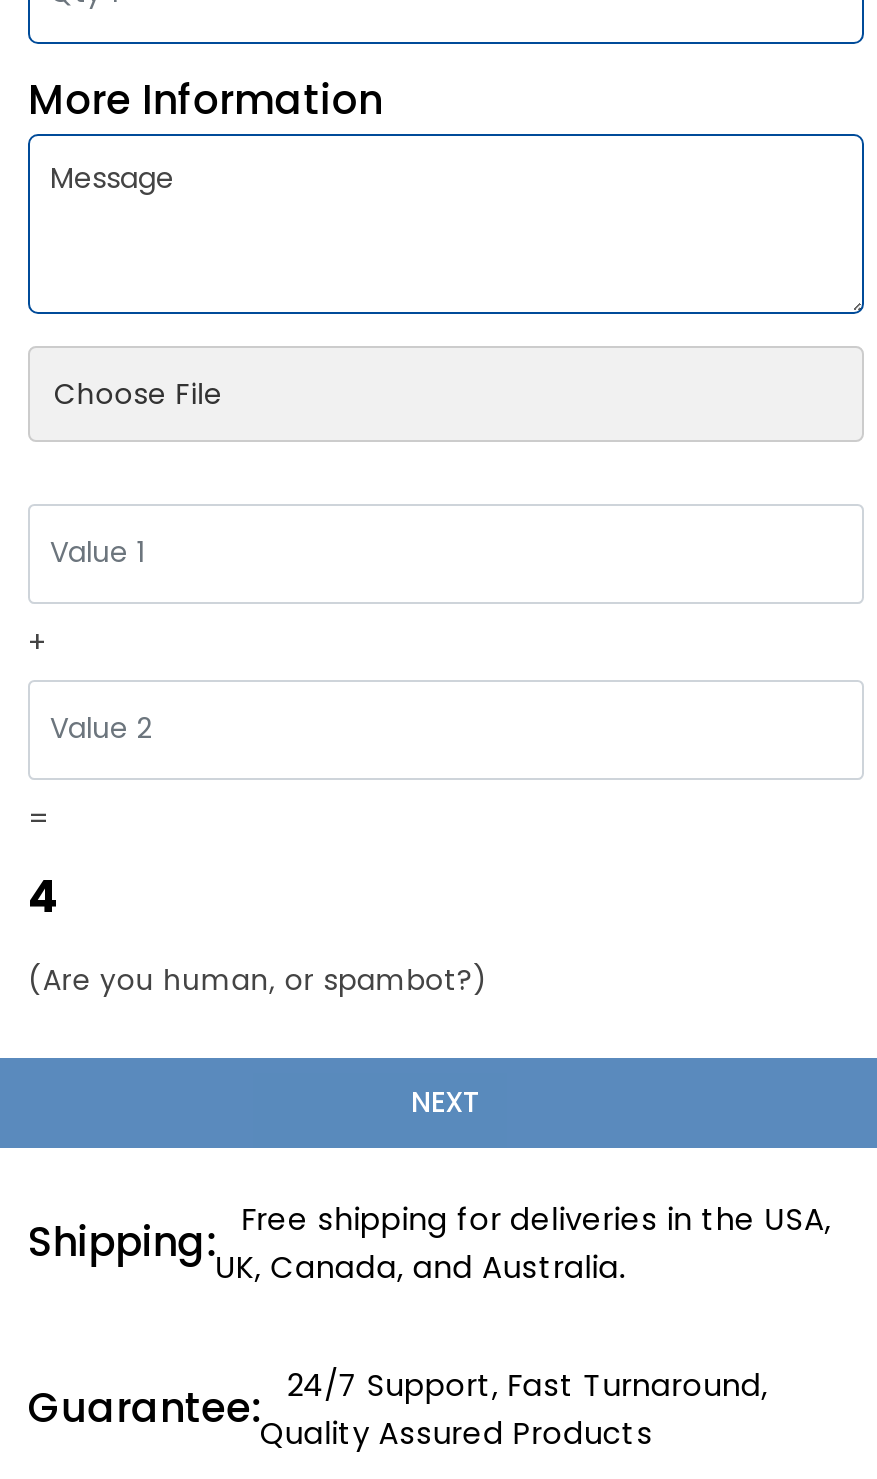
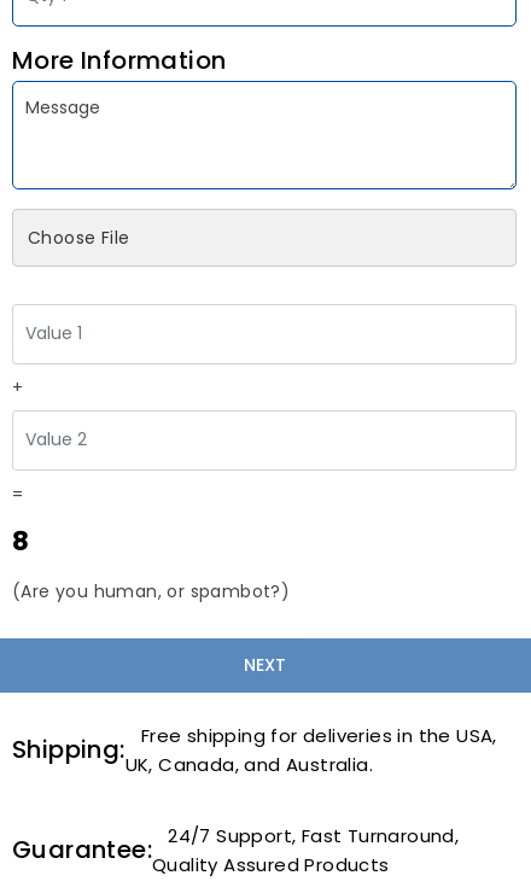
- 4
+ 8
